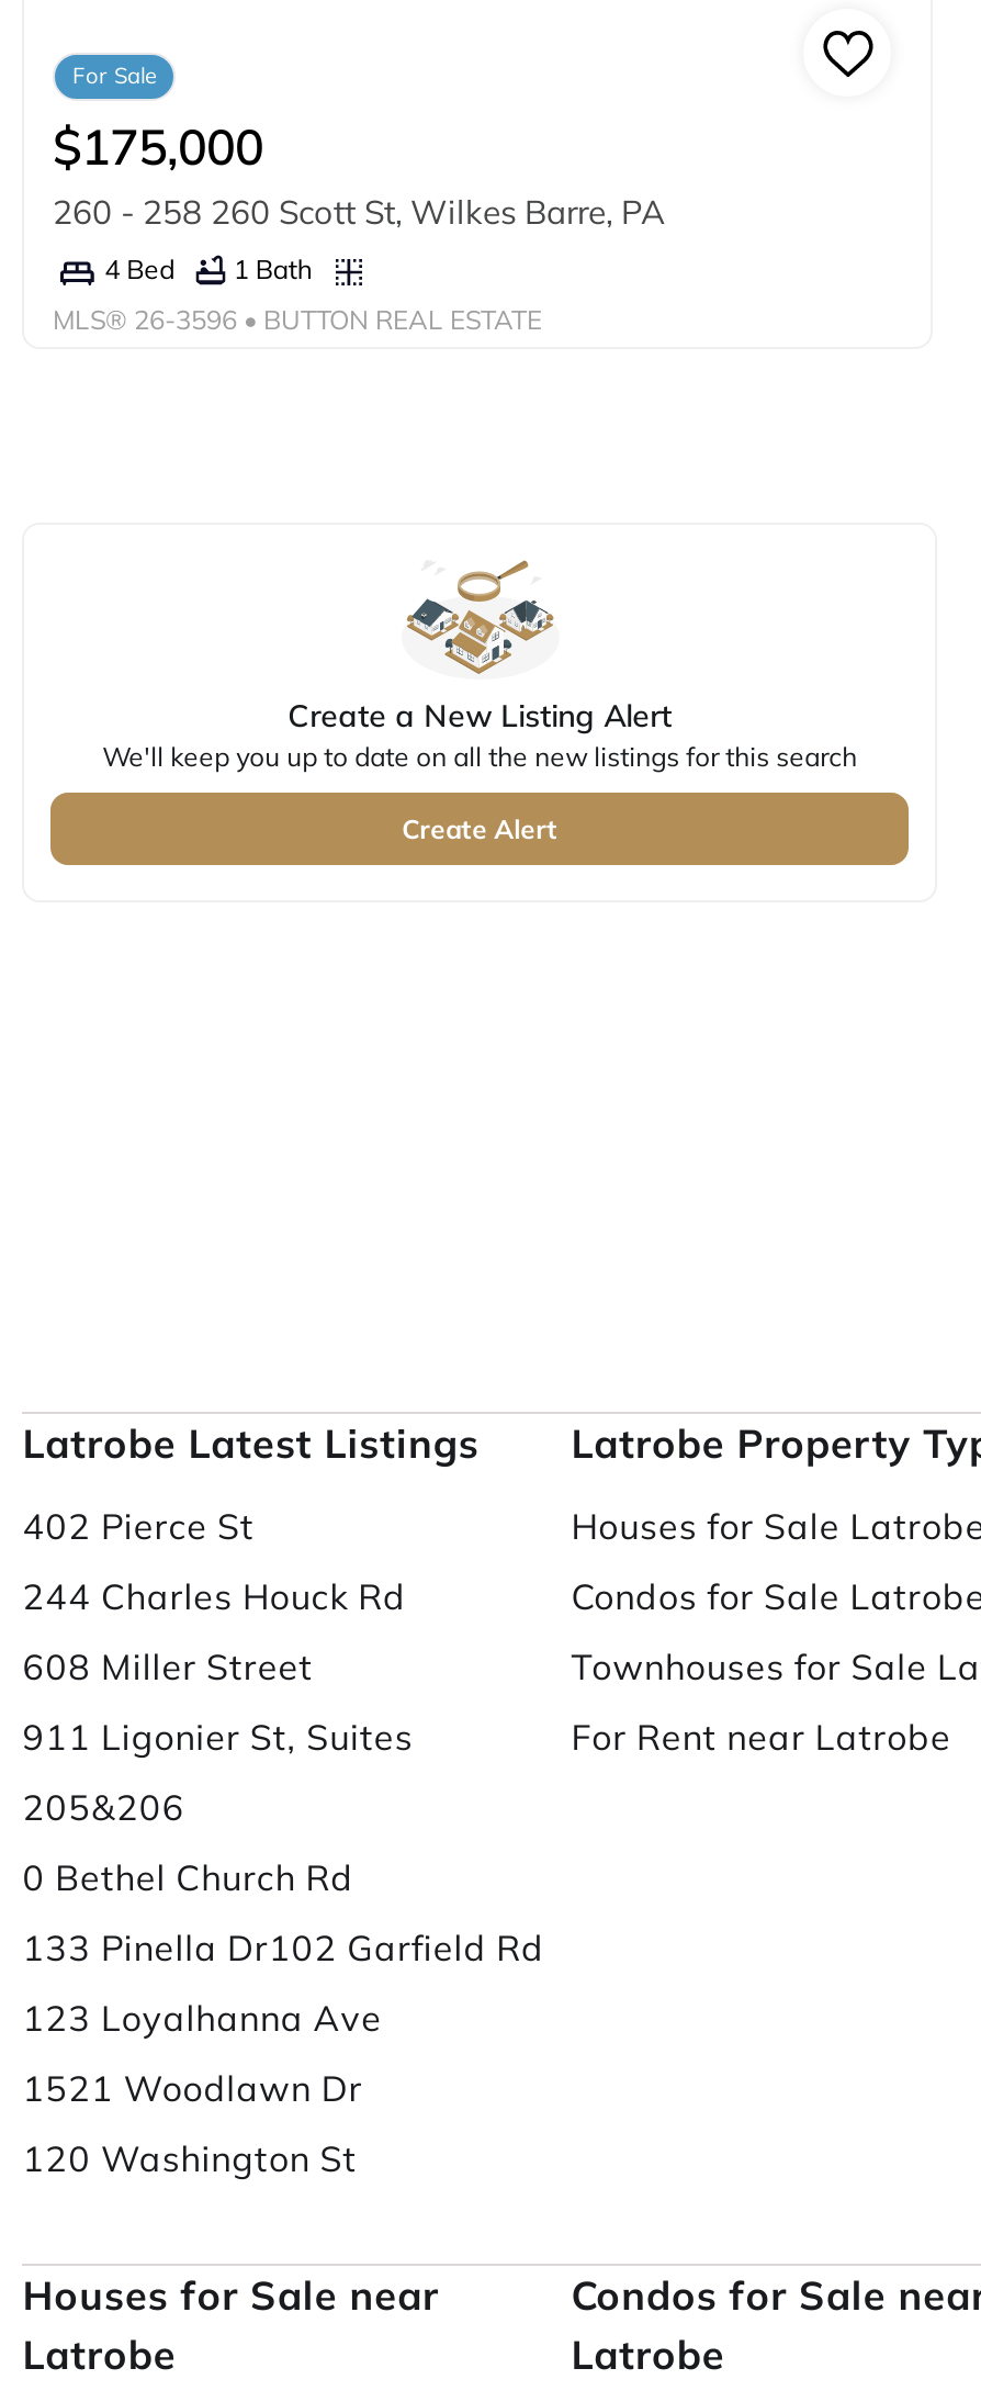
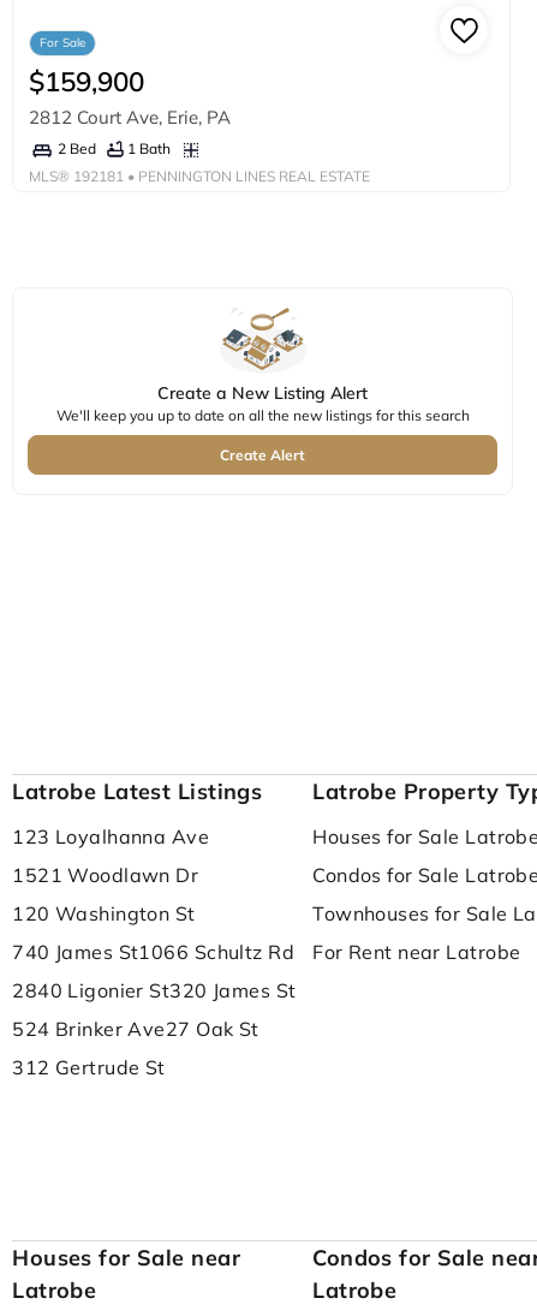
- $175,000
- 260 - 258 260 Scott St, Wilkes Barre, PA
+ $159,900
+ 2812 Court Ave, Erie, PA

- 4 Bed 1 Bath
+ 2 Bed 1 Bath

- MLS® 26-3596 • BUTTON REAL ESTATE
+ MLS® 192181 • PENNINGTON LINES REAL ESTATE

- 402 Pierce St
- 244 Charles Houck Rd
- 608 Miller Street
- 911 Ligonier St, Suites
- 205&206
- 0 Bethel Church Rd
- 133 Pinella Dr102 Garfield Rd

+ 740 James St1066 Schultz Rd
+ 2840 Ligonier St320 James St
+ 524 Brinker Ave27 Oak St
+ 312 Gertrude St

moved up: 123 Loyalhanna Ave | 1521 Woodlawn Dr | 120 Washington St
